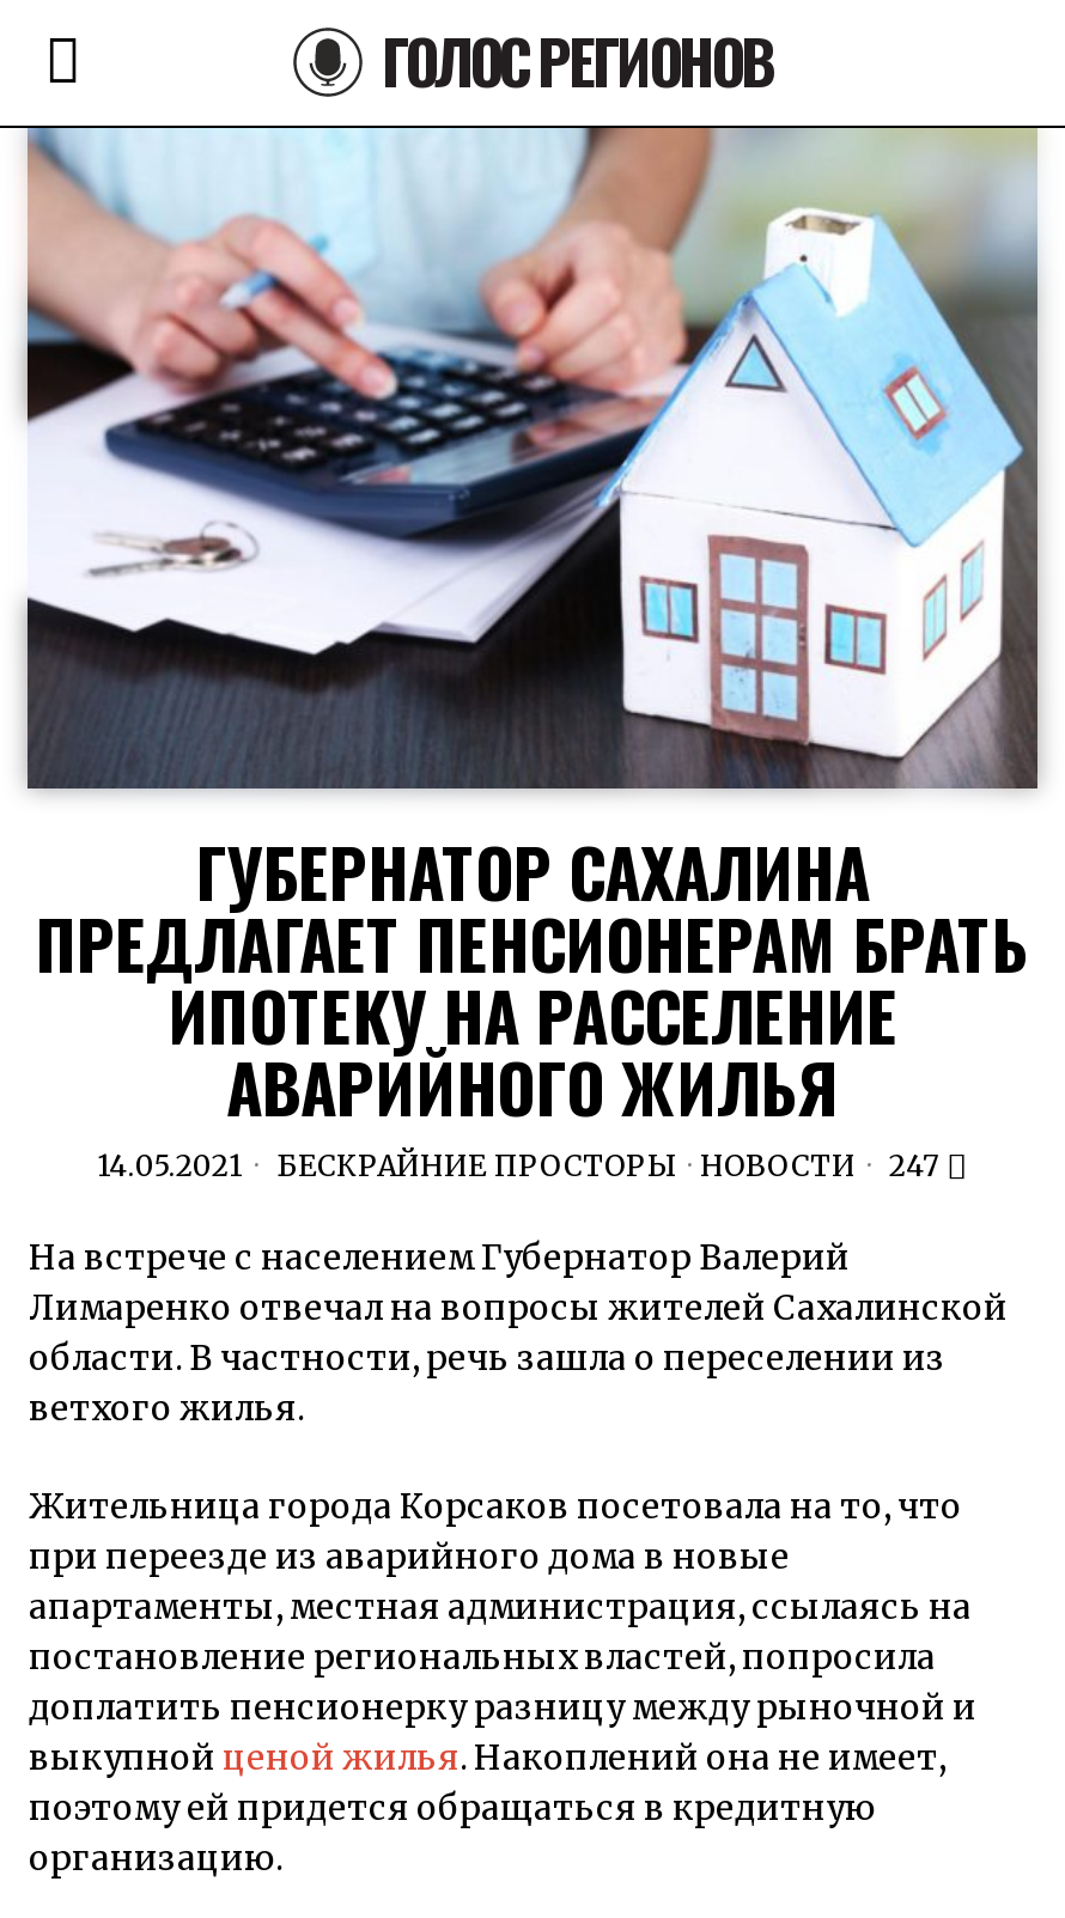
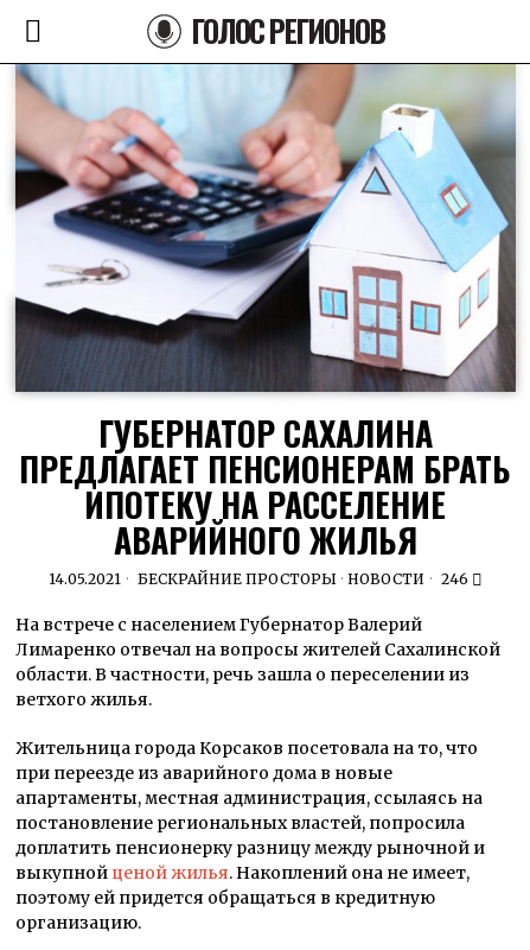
- 14.05.2021 БЕСКРАЙНИЕ ПРОСТОРЫ НОВОСТИ 247
+ 14.05.2021 БЕСКРАЙНИЕ ПРОСТОРЫ НОВОСТИ 246
